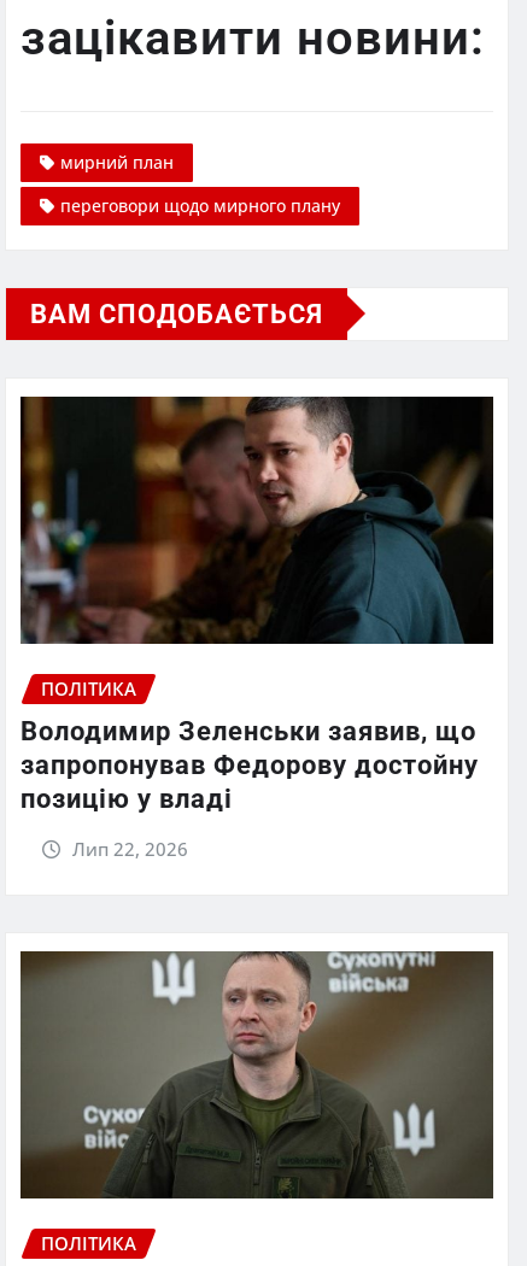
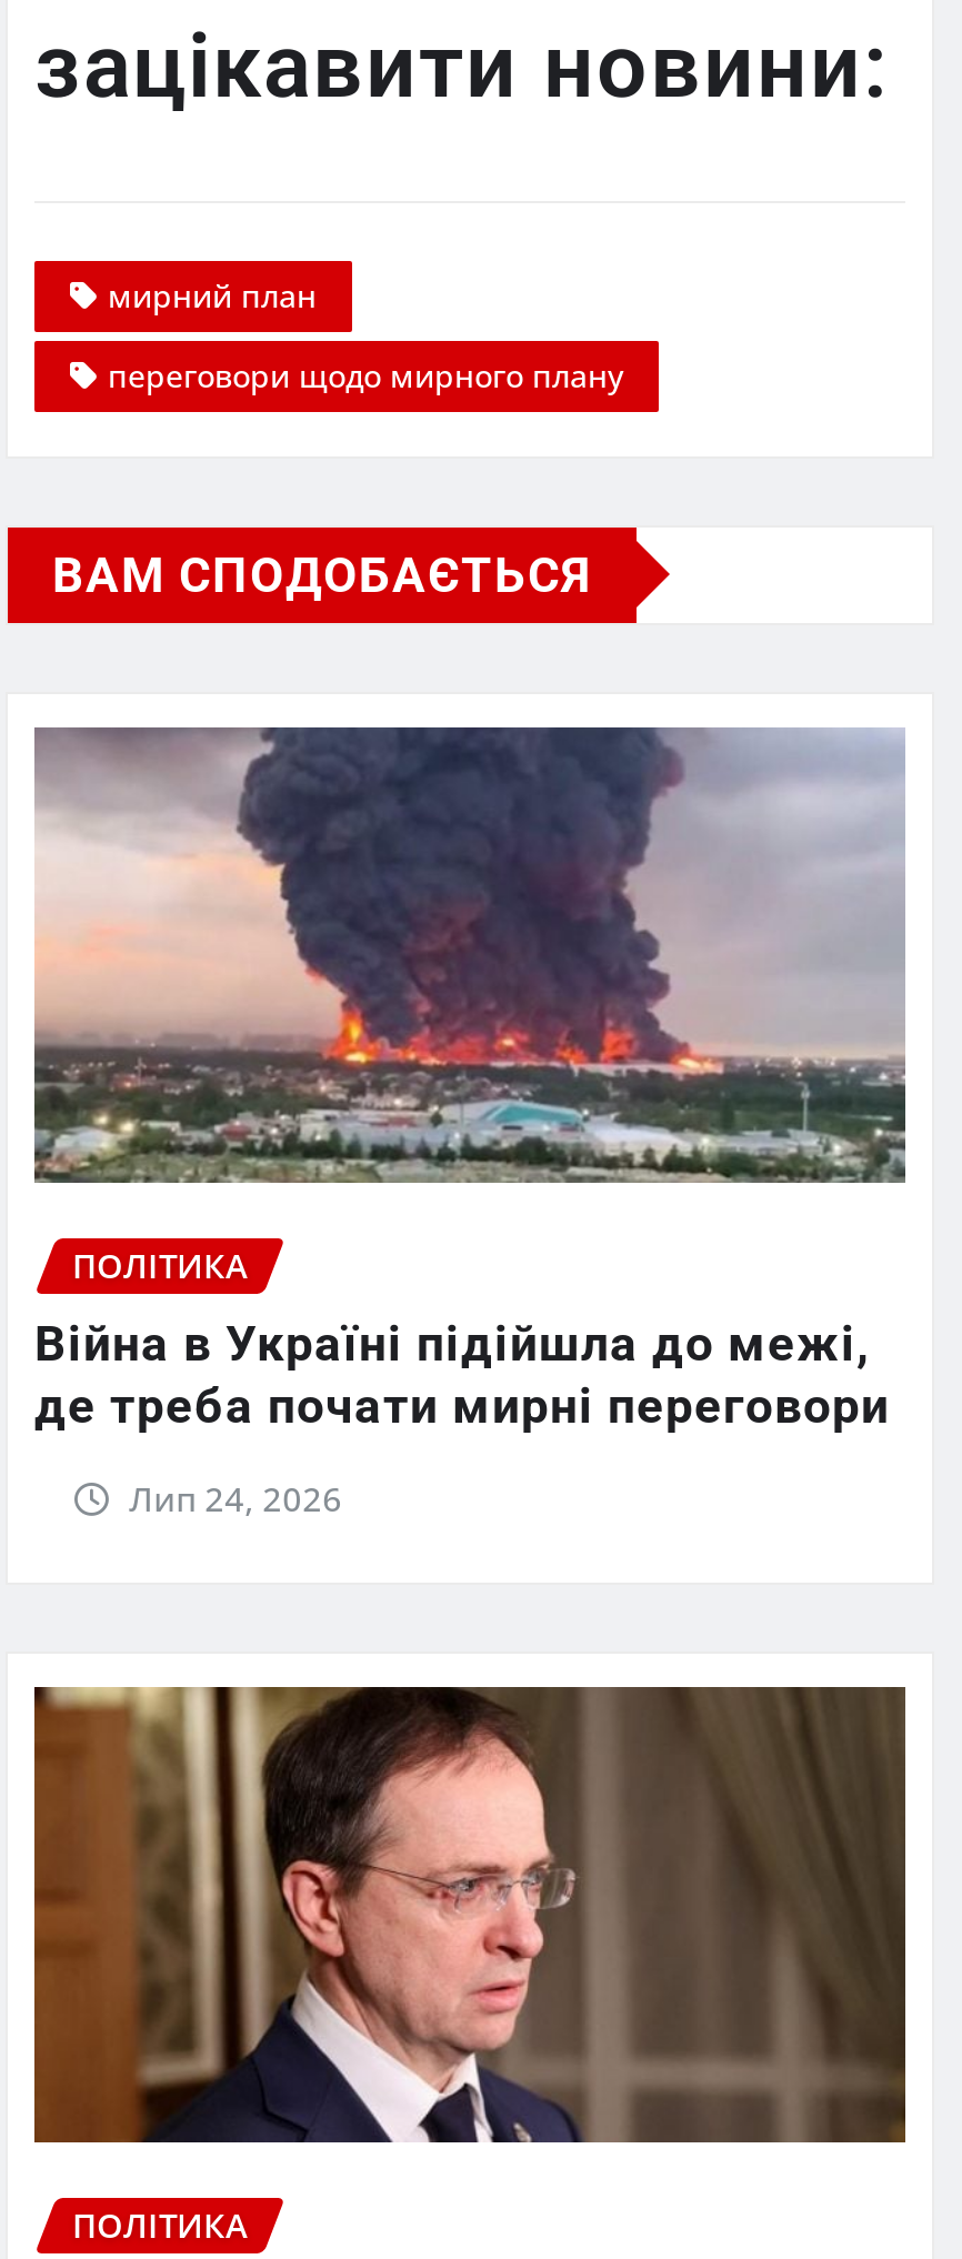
- [image]
+ [image]

- Володимир Зеленськи заявив, що
- запропонував Федорову достойну
- позицію у владі
+ Війна в Україні підійшла до межі,
+ де треба почати мирні переговори

- Лип 22, 2026
+ Лип 24, 2026

- [image]
+ [image]
